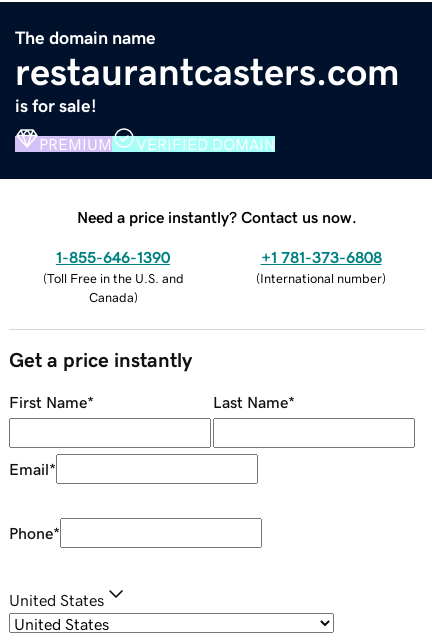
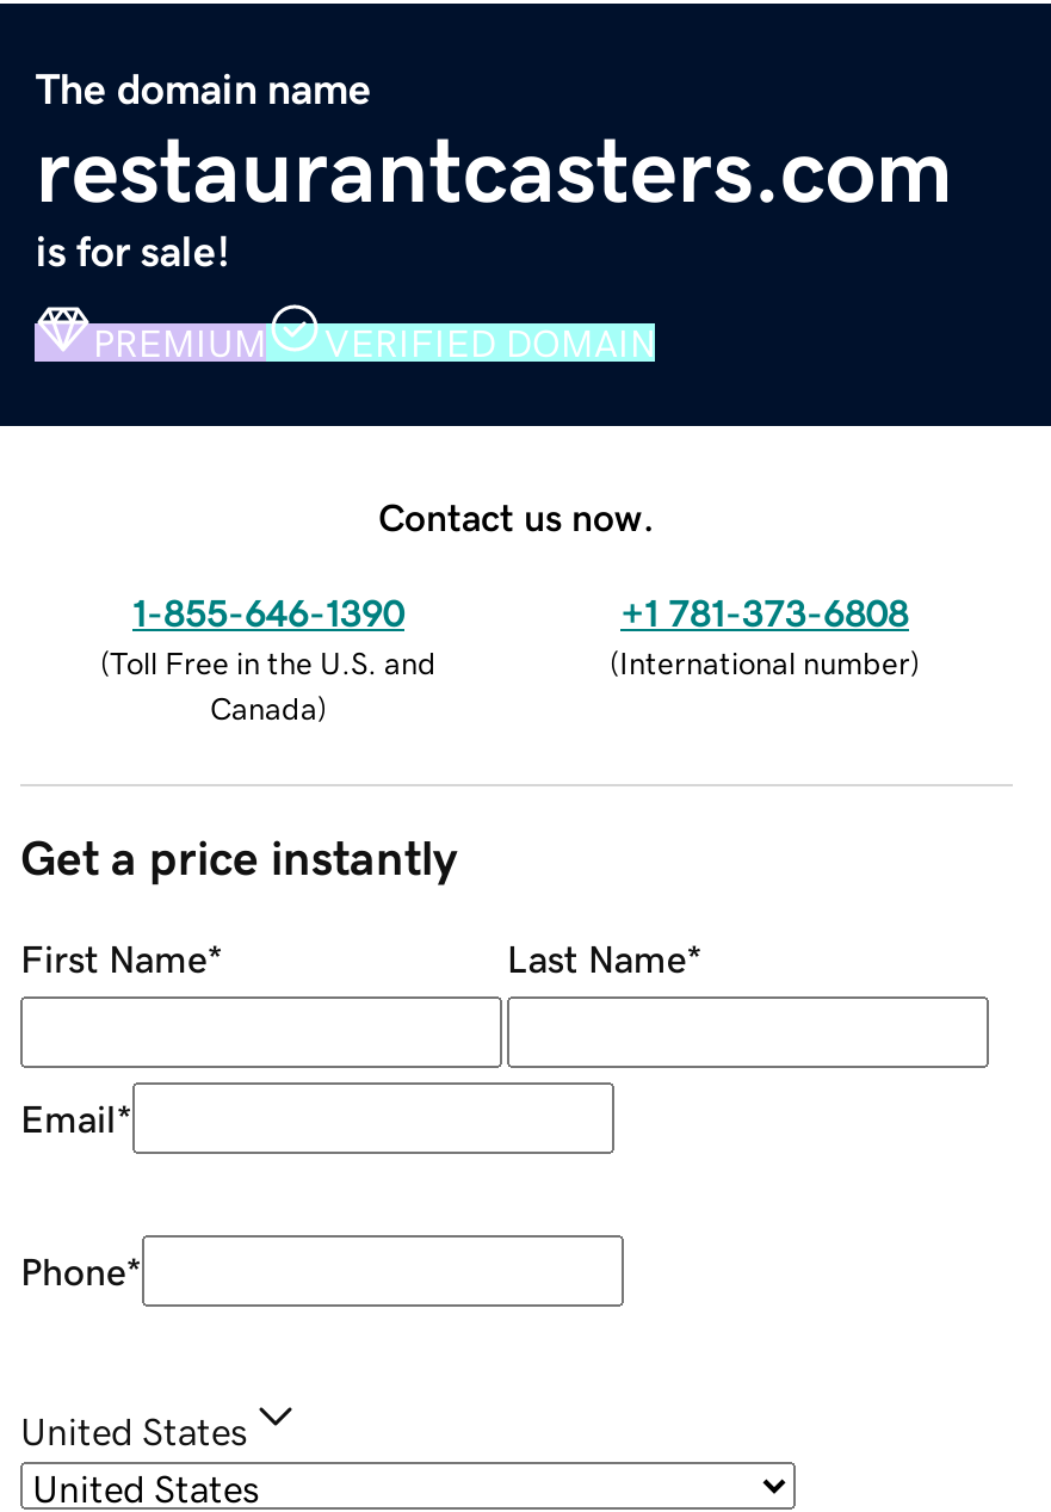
- Need a price instantly? Contact us now.
+ Contact us now.
